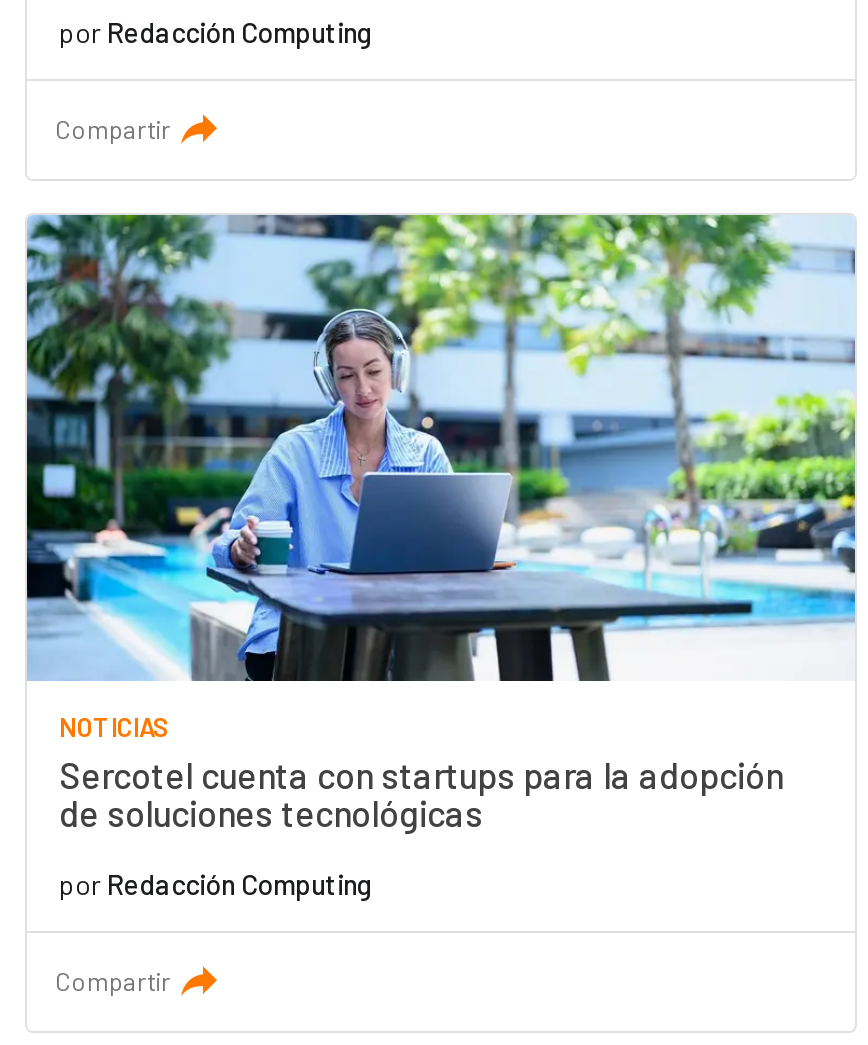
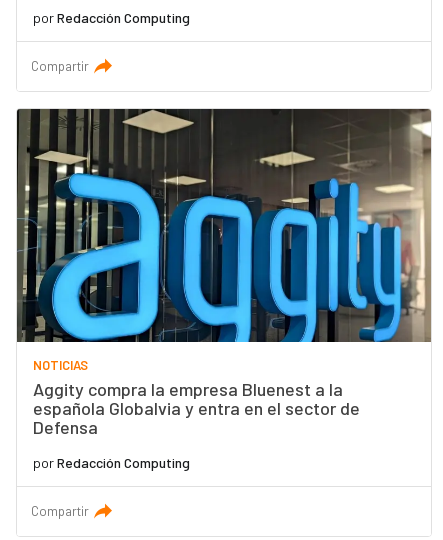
- [image]
- Sercotel cuenta con startups para la adopción
- de soluciones tecnológicas
+ [image]
+ Aggity compra la empresa Bluenest a la
+ española Globalvia y entra en el sector de
+ Defensa
